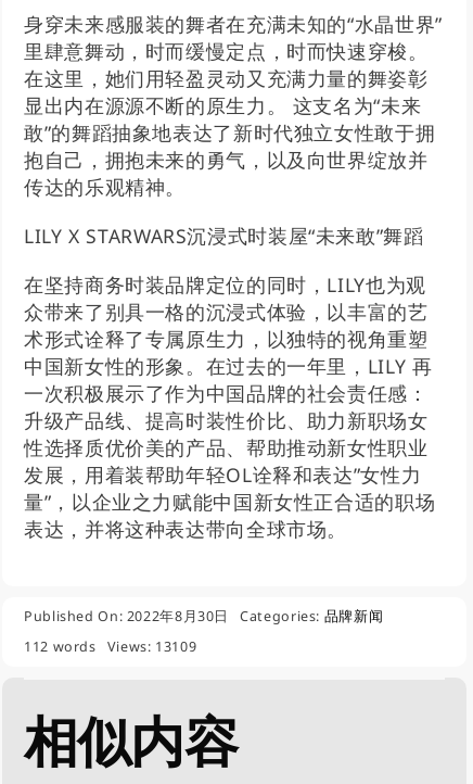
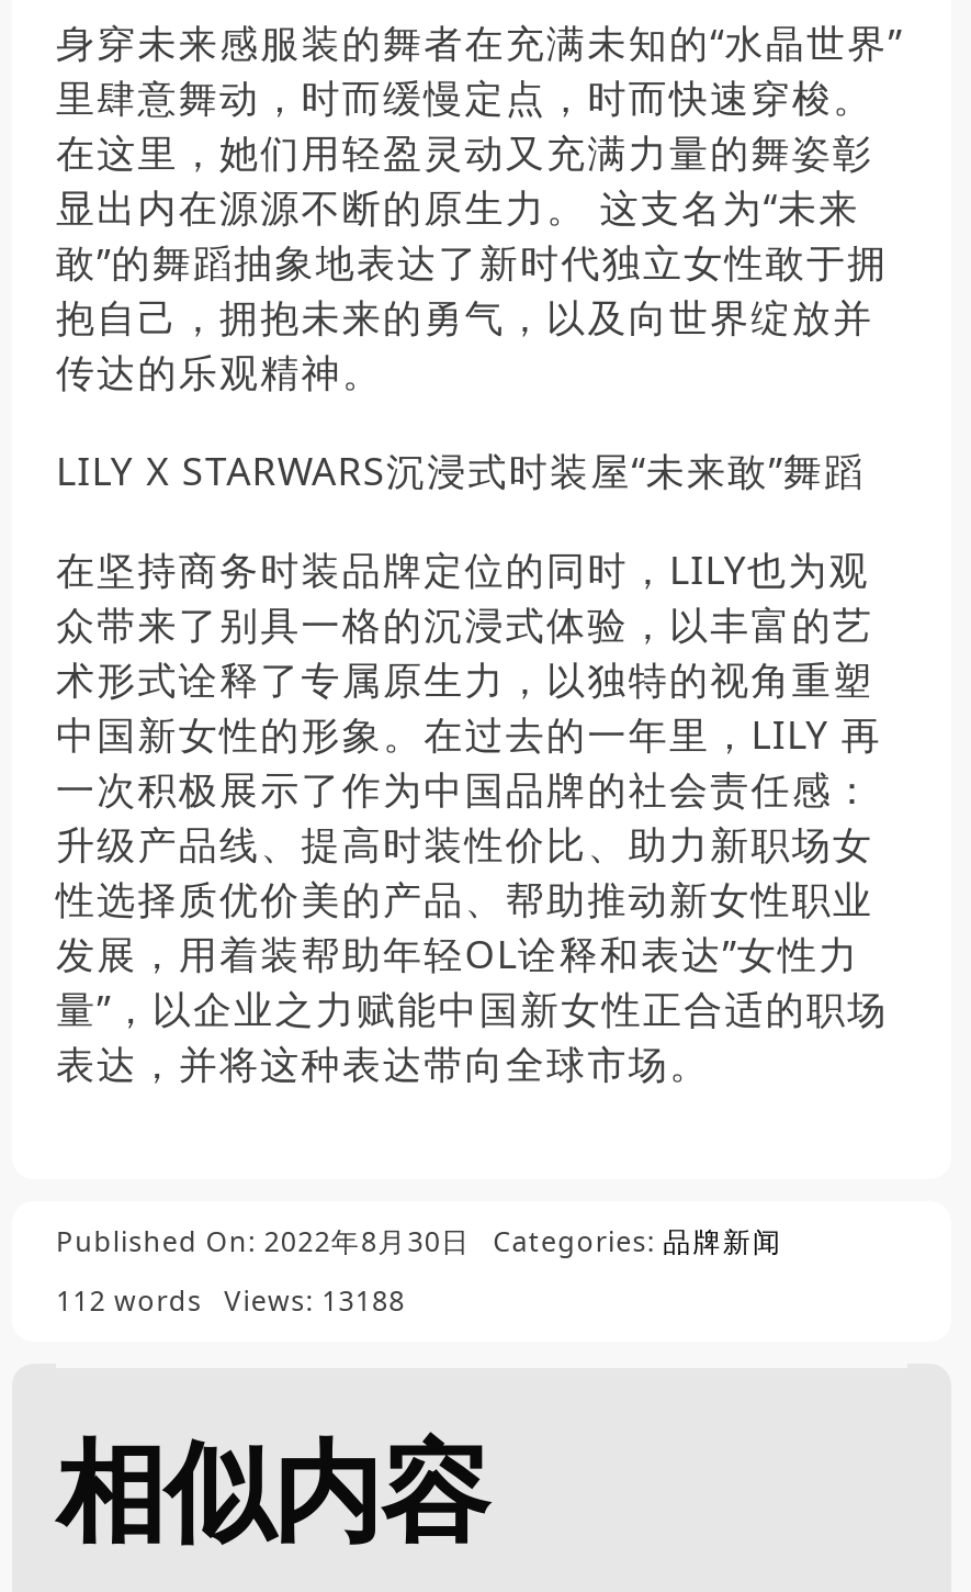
- 112 words Views: 13109
+ 112 words Views: 13188
